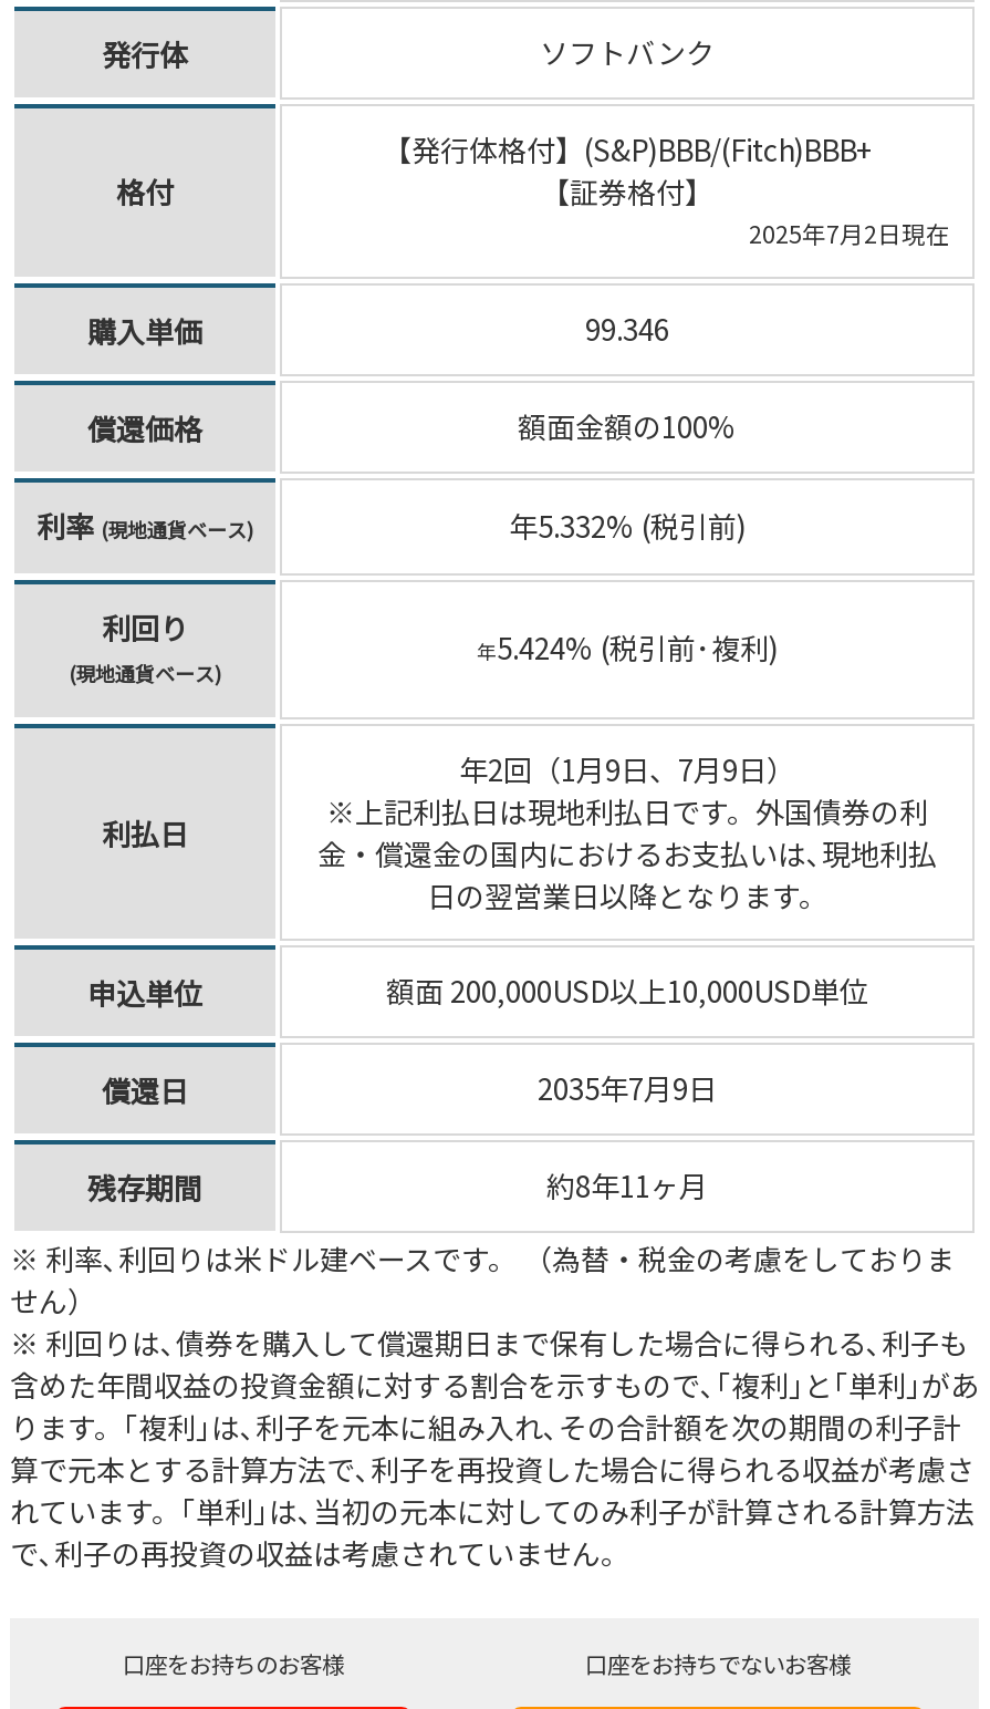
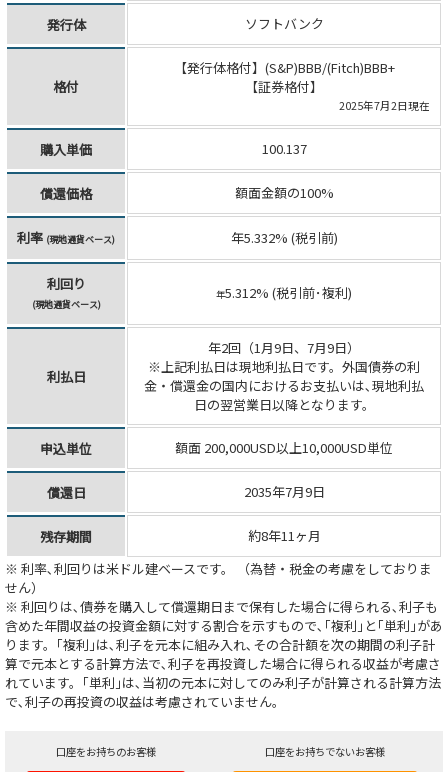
- 99.346
+ 100.137

- 年5.424% (税引前･複利)
+ 年5.312% (税引前･複利)
